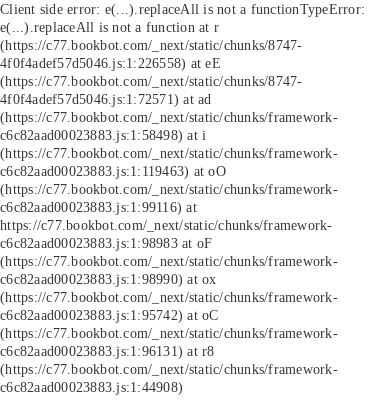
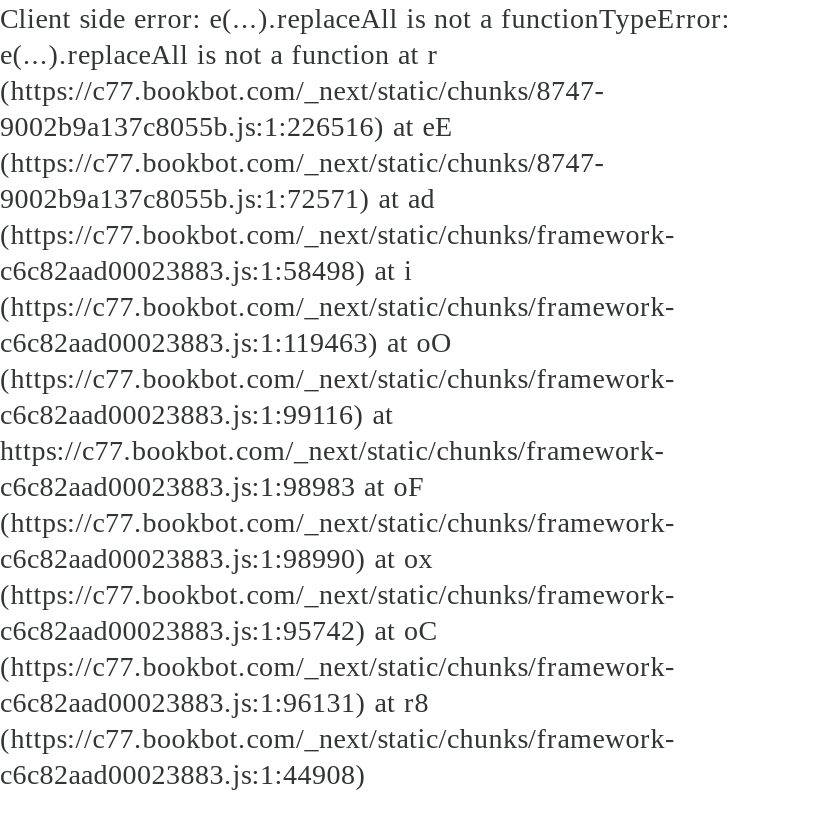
- 4f0f4adef57d5046.js:1:226558) at eE
+ 9002b9a137c8055b.js:1:226516) at eE

- 4f0f4adef57d5046.js:1:72571) at ad
+ 9002b9a137c8055b.js:1:72571) at ad
